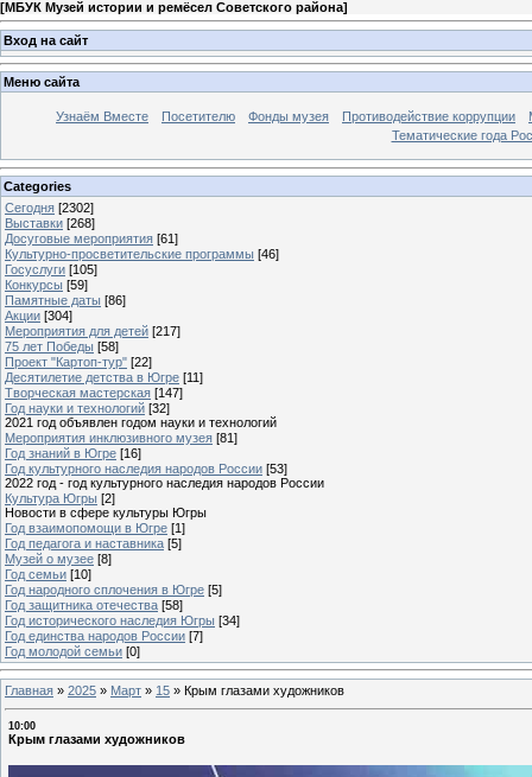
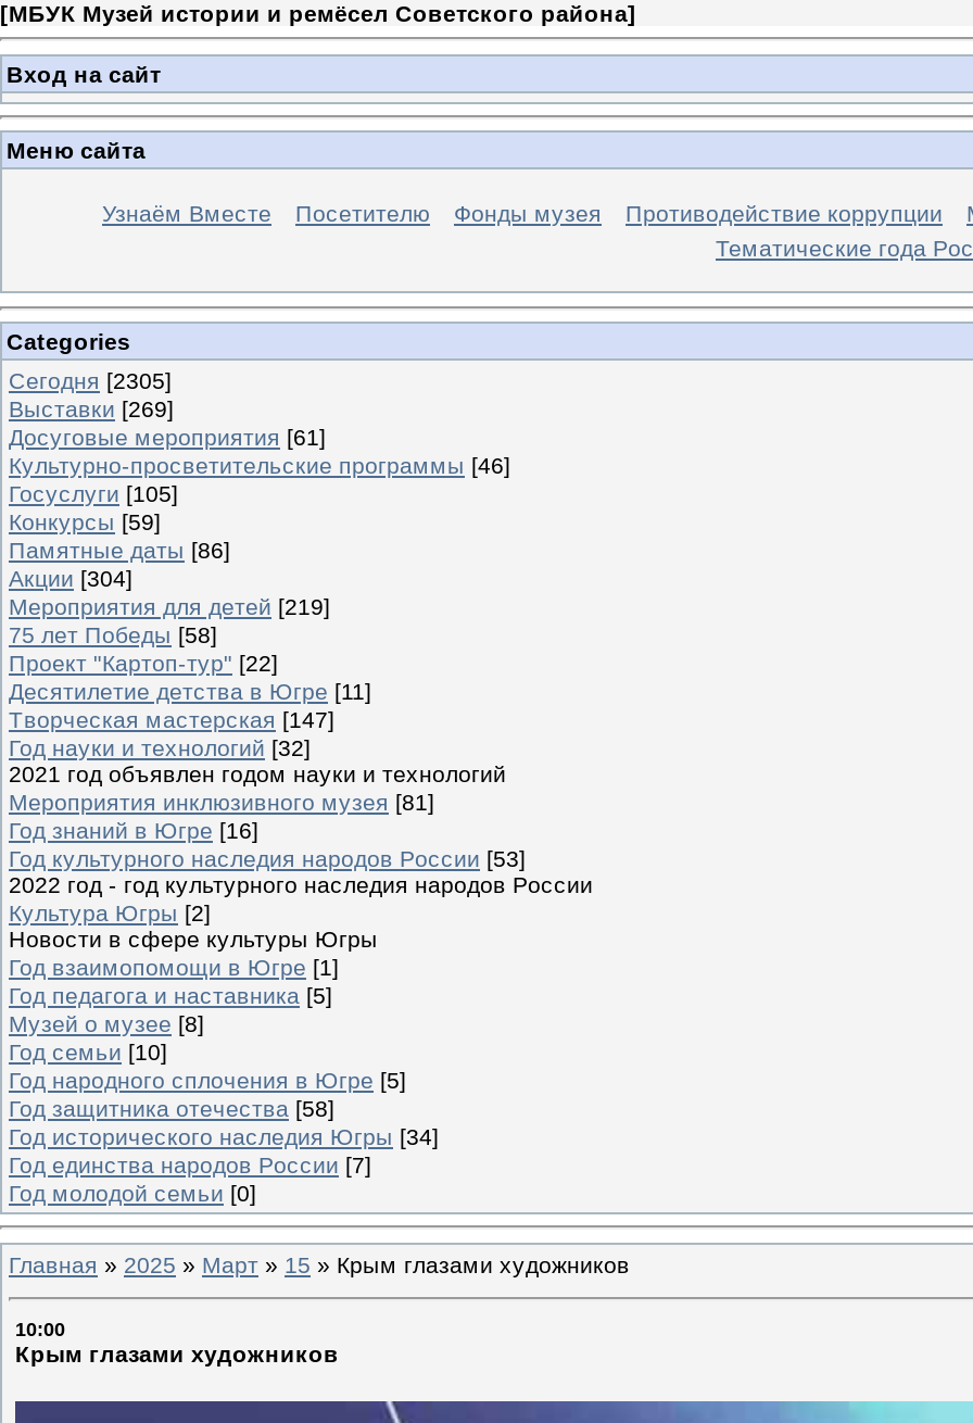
- Сегодня [2302]
+ Сегодня [2305]

- Выставки [268]
+ Выставки [269]

- Мероприятия для детей [217]
+ Мероприятия для детей [219]
